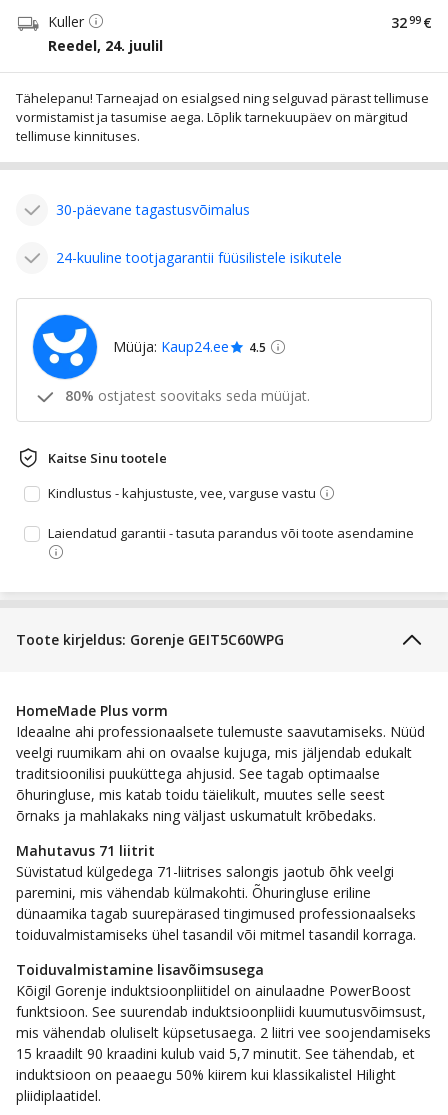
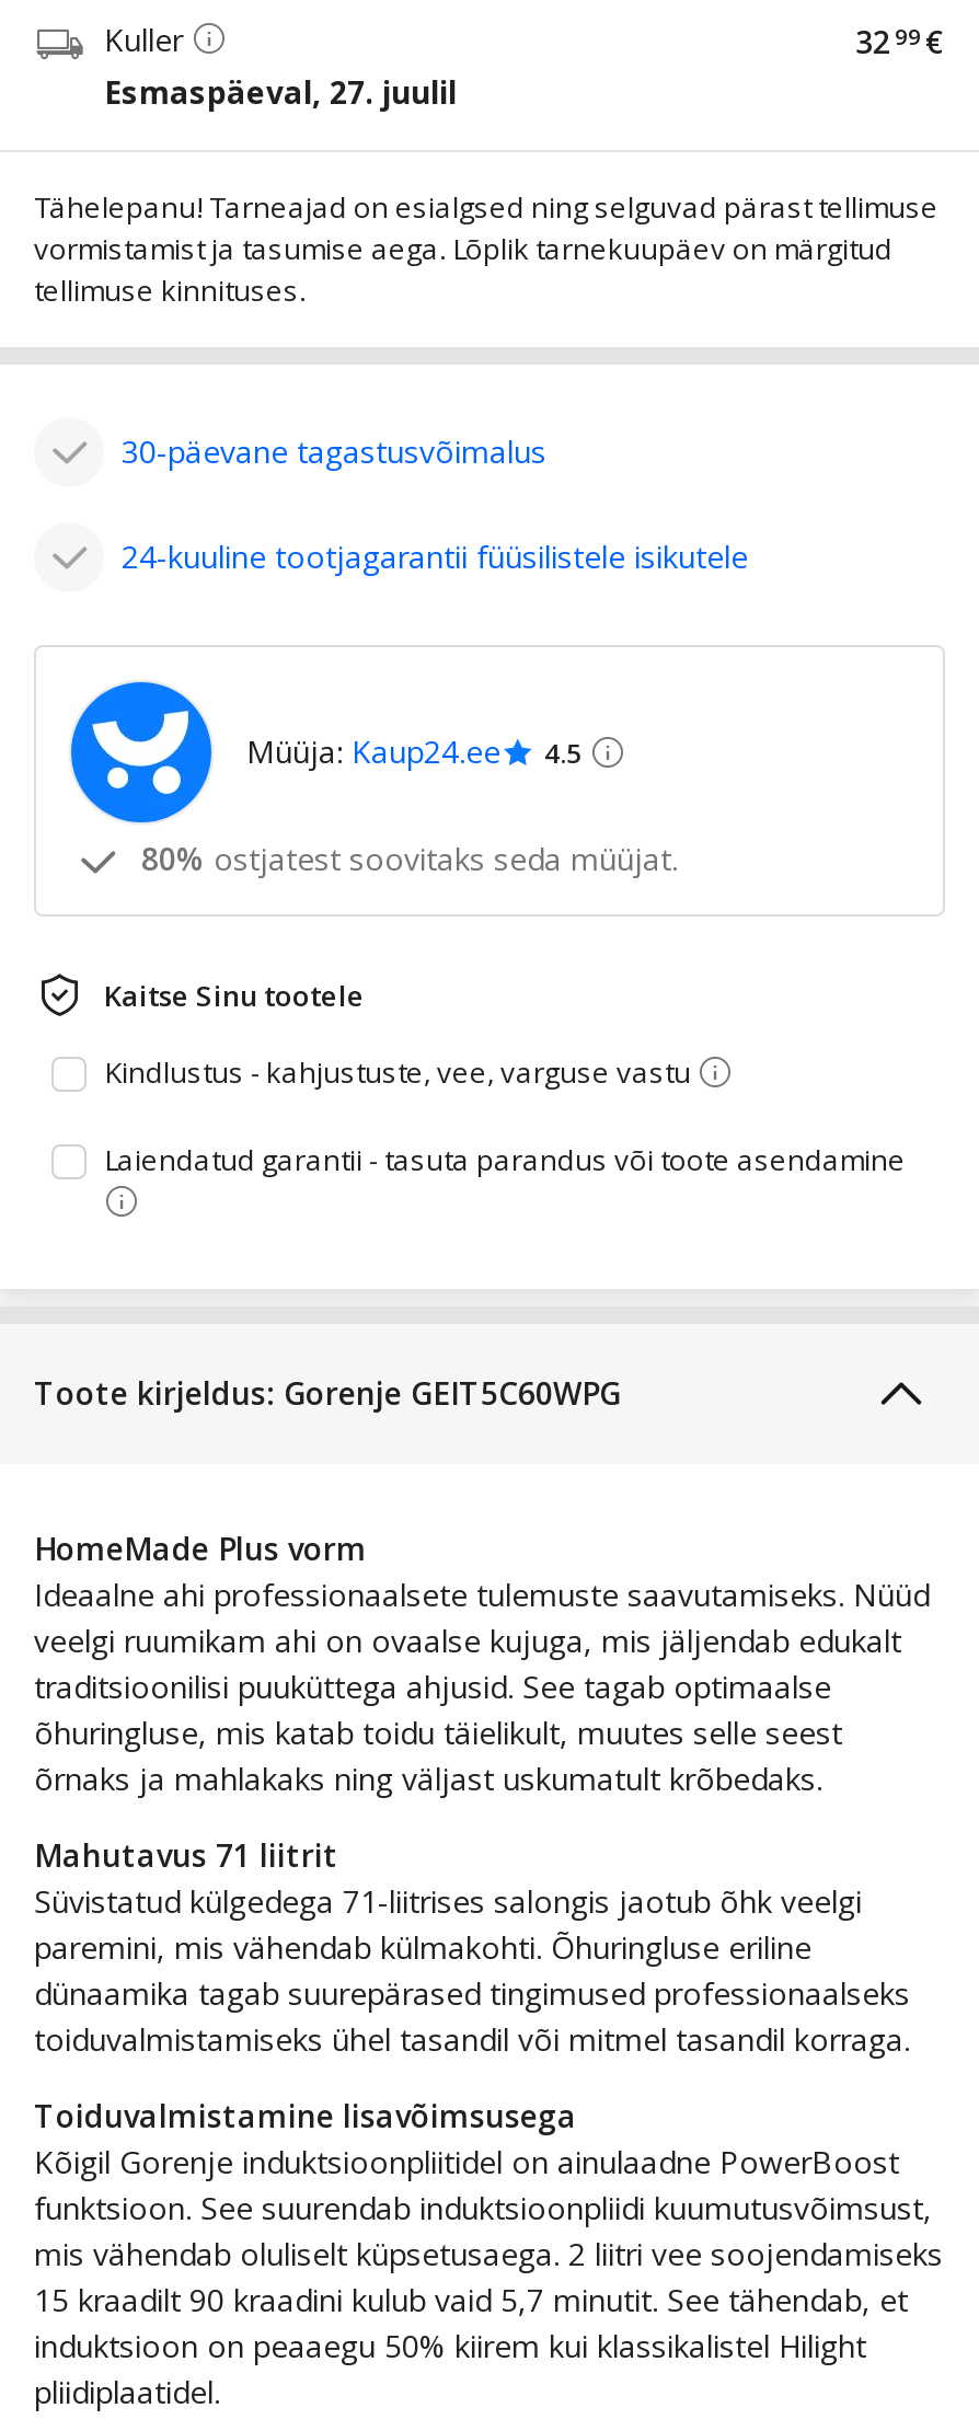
- Reedel, 24. juulil
+ Esmaspäeval, 27. juulil
